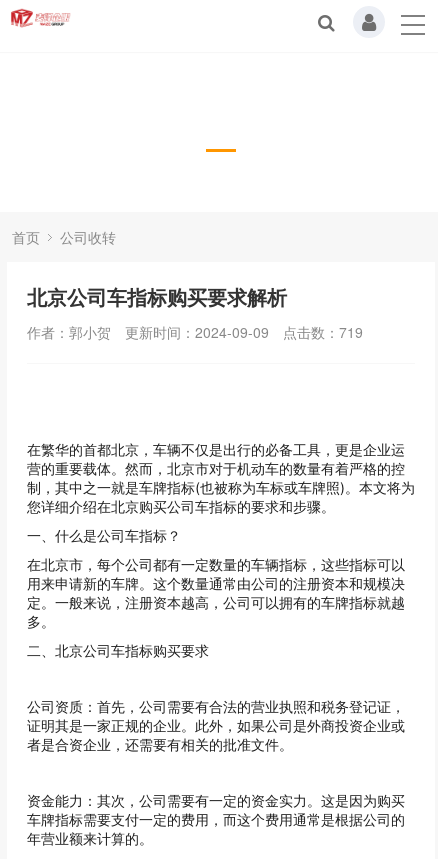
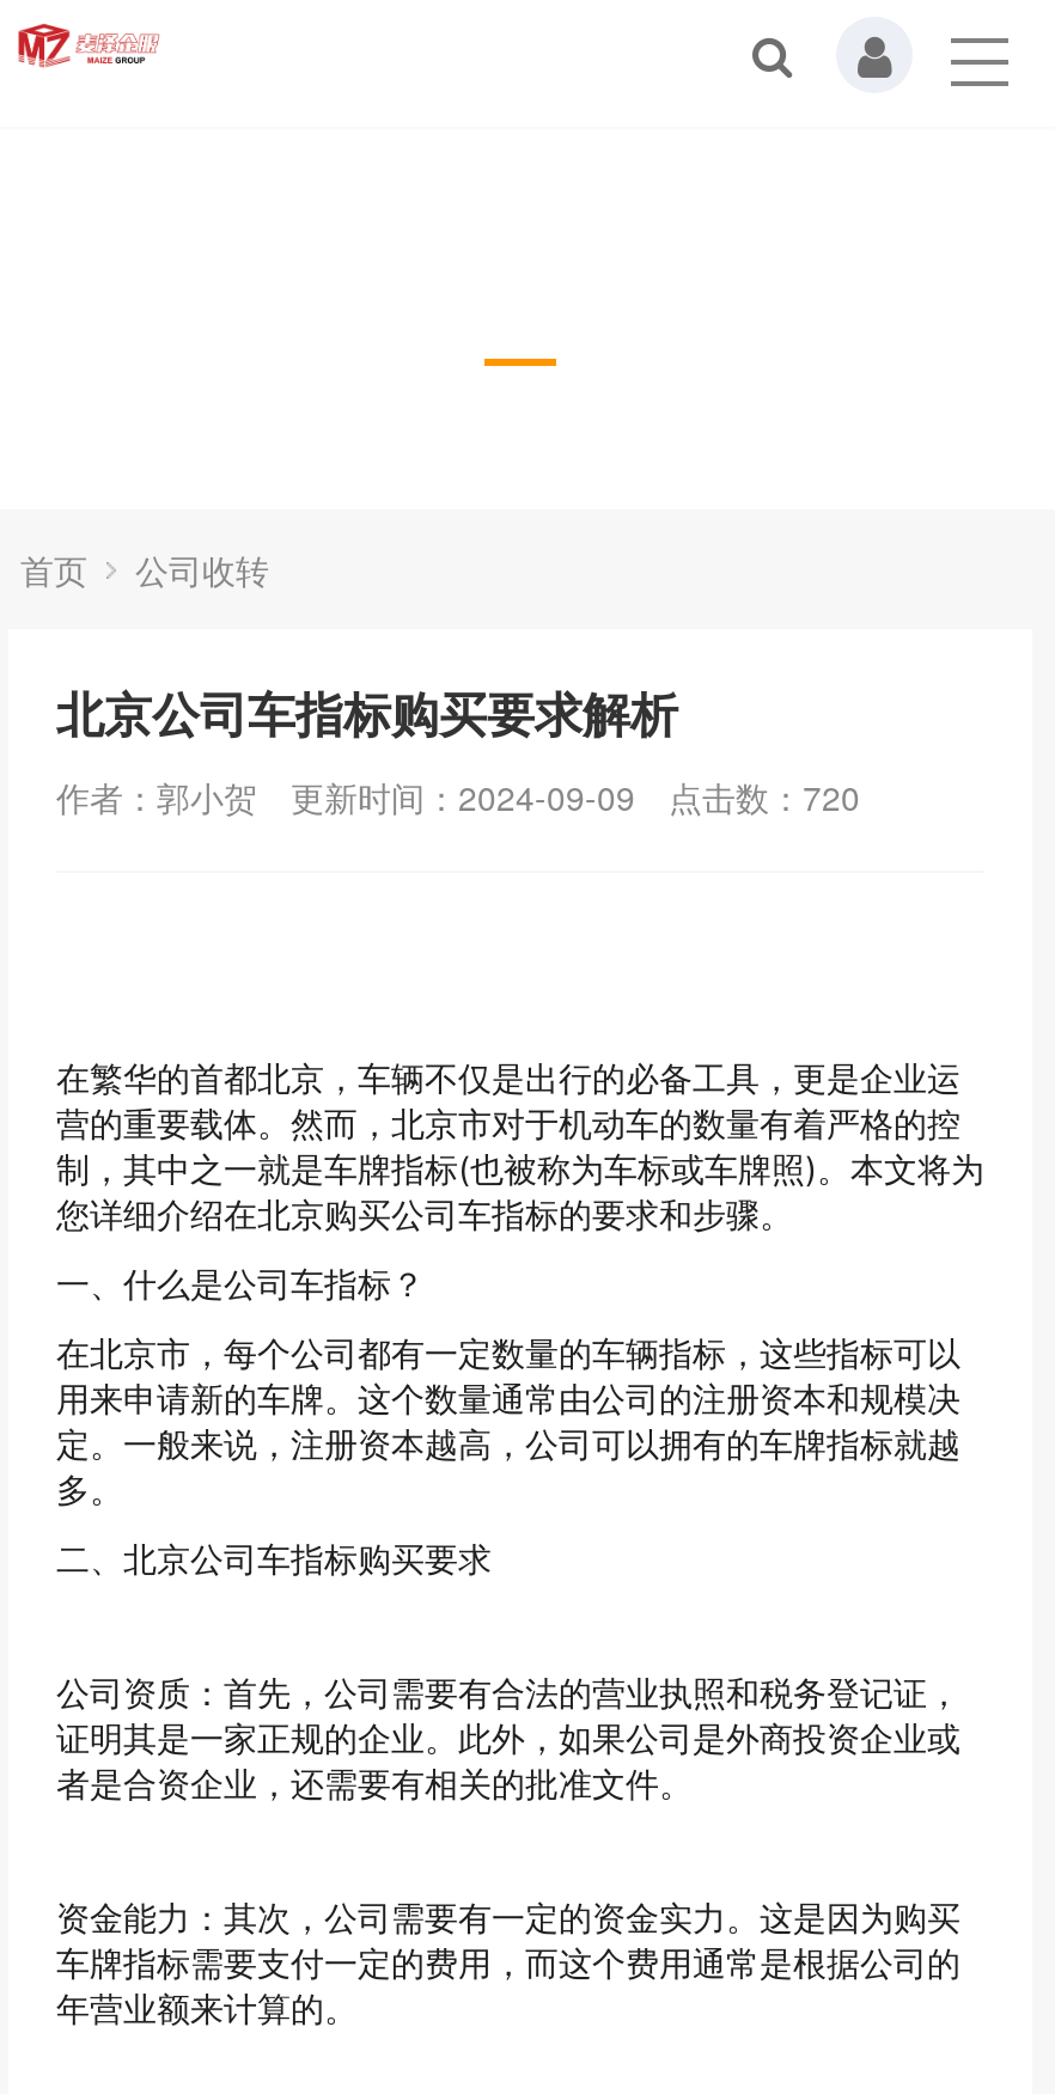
- 作者：郭小贺 更新时间：2024-09-09 点击数：719
+ 作者：郭小贺 更新时间：2024-09-09 点击数：720
